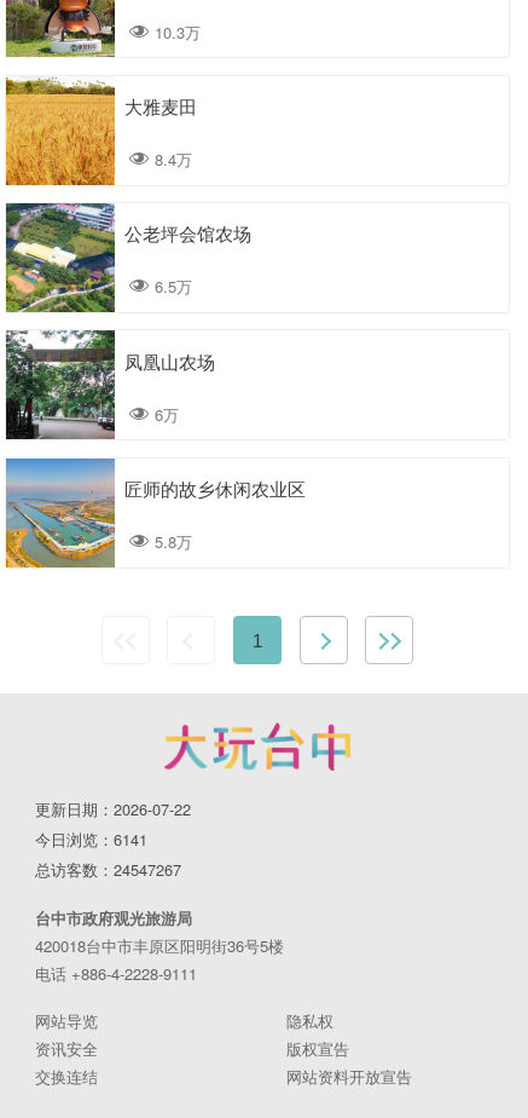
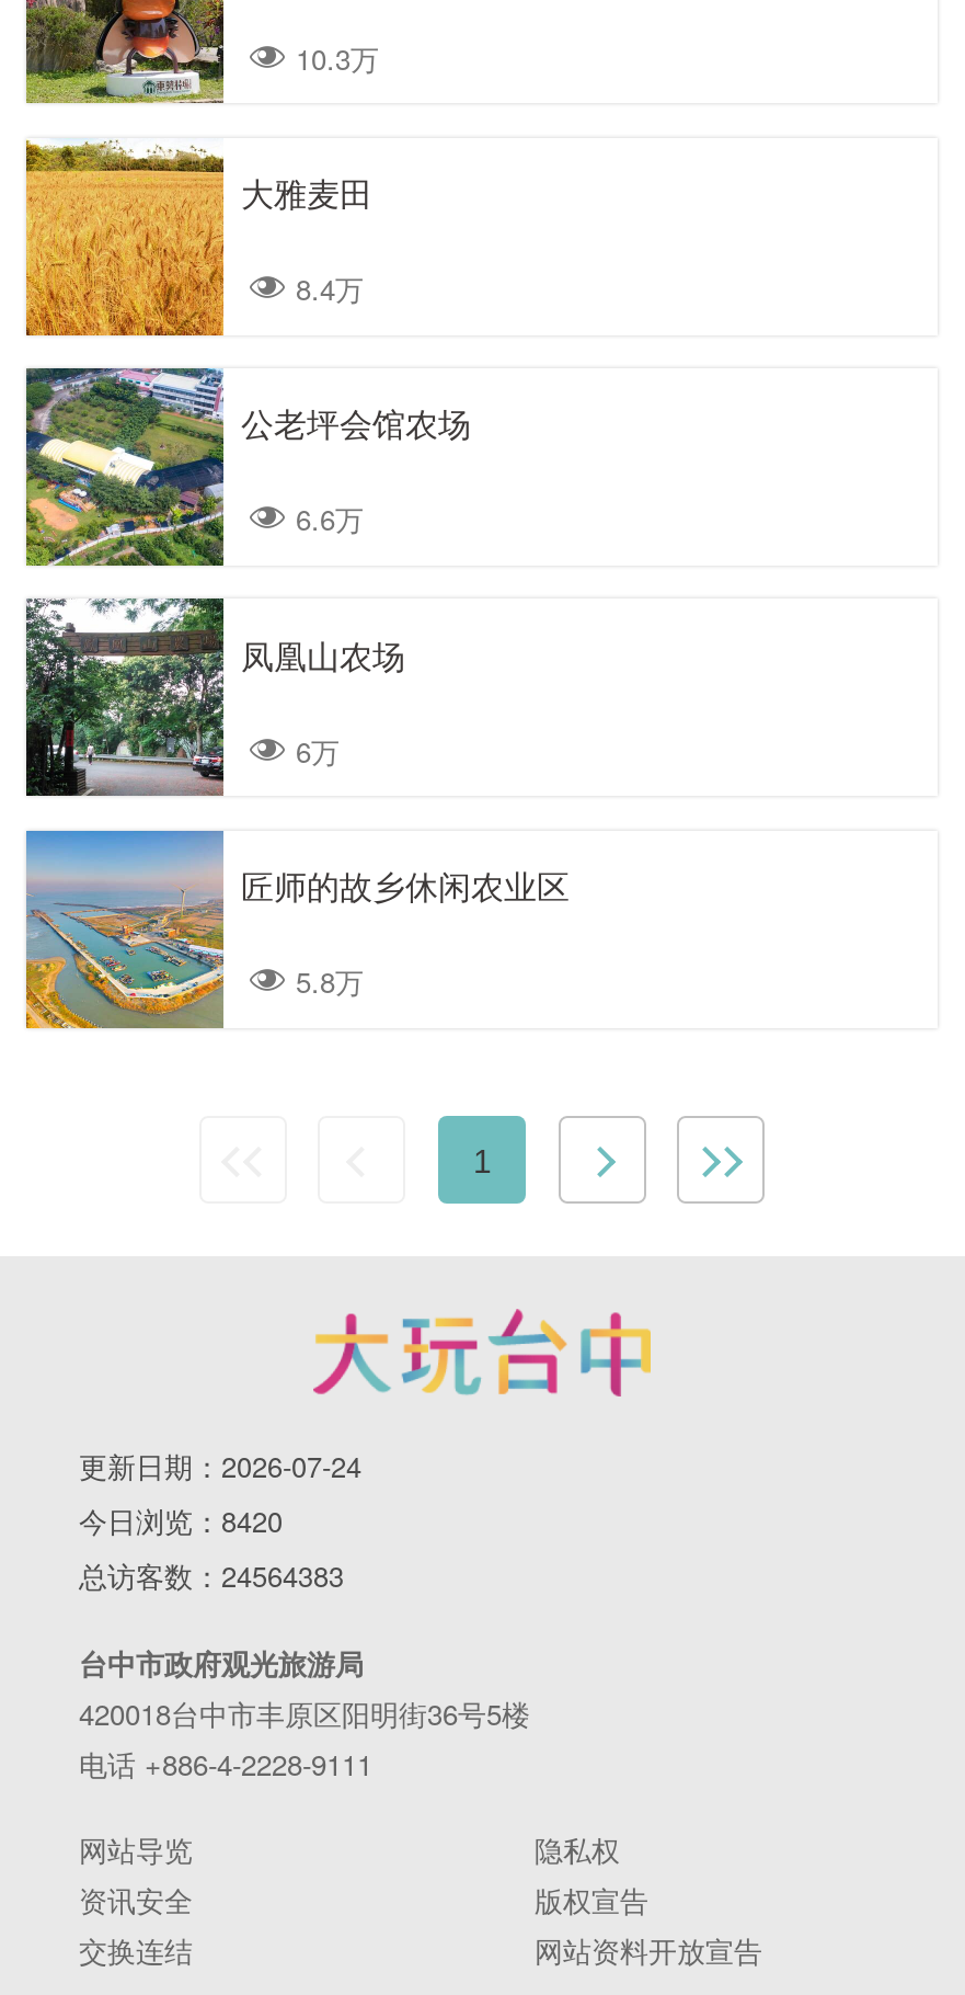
- 6.5万
+ 6.6万

- 更新日期：2026-07-22
+ 更新日期：2026-07-24

- 今日浏览：6141
+ 今日浏览：8420

- 总访客数：24547267
+ 总访客数：24564383
